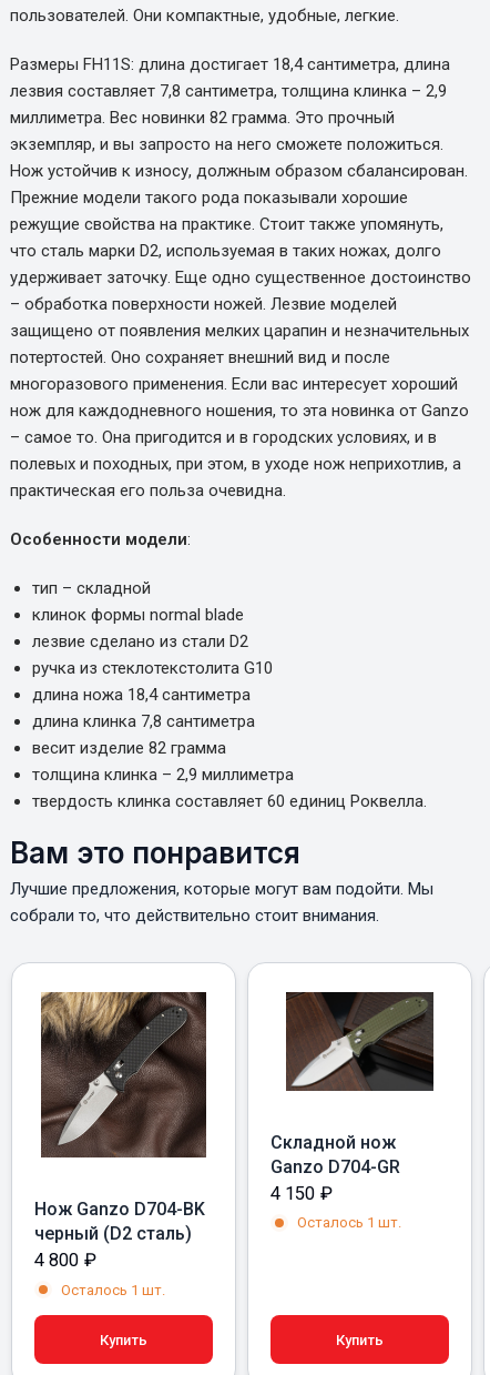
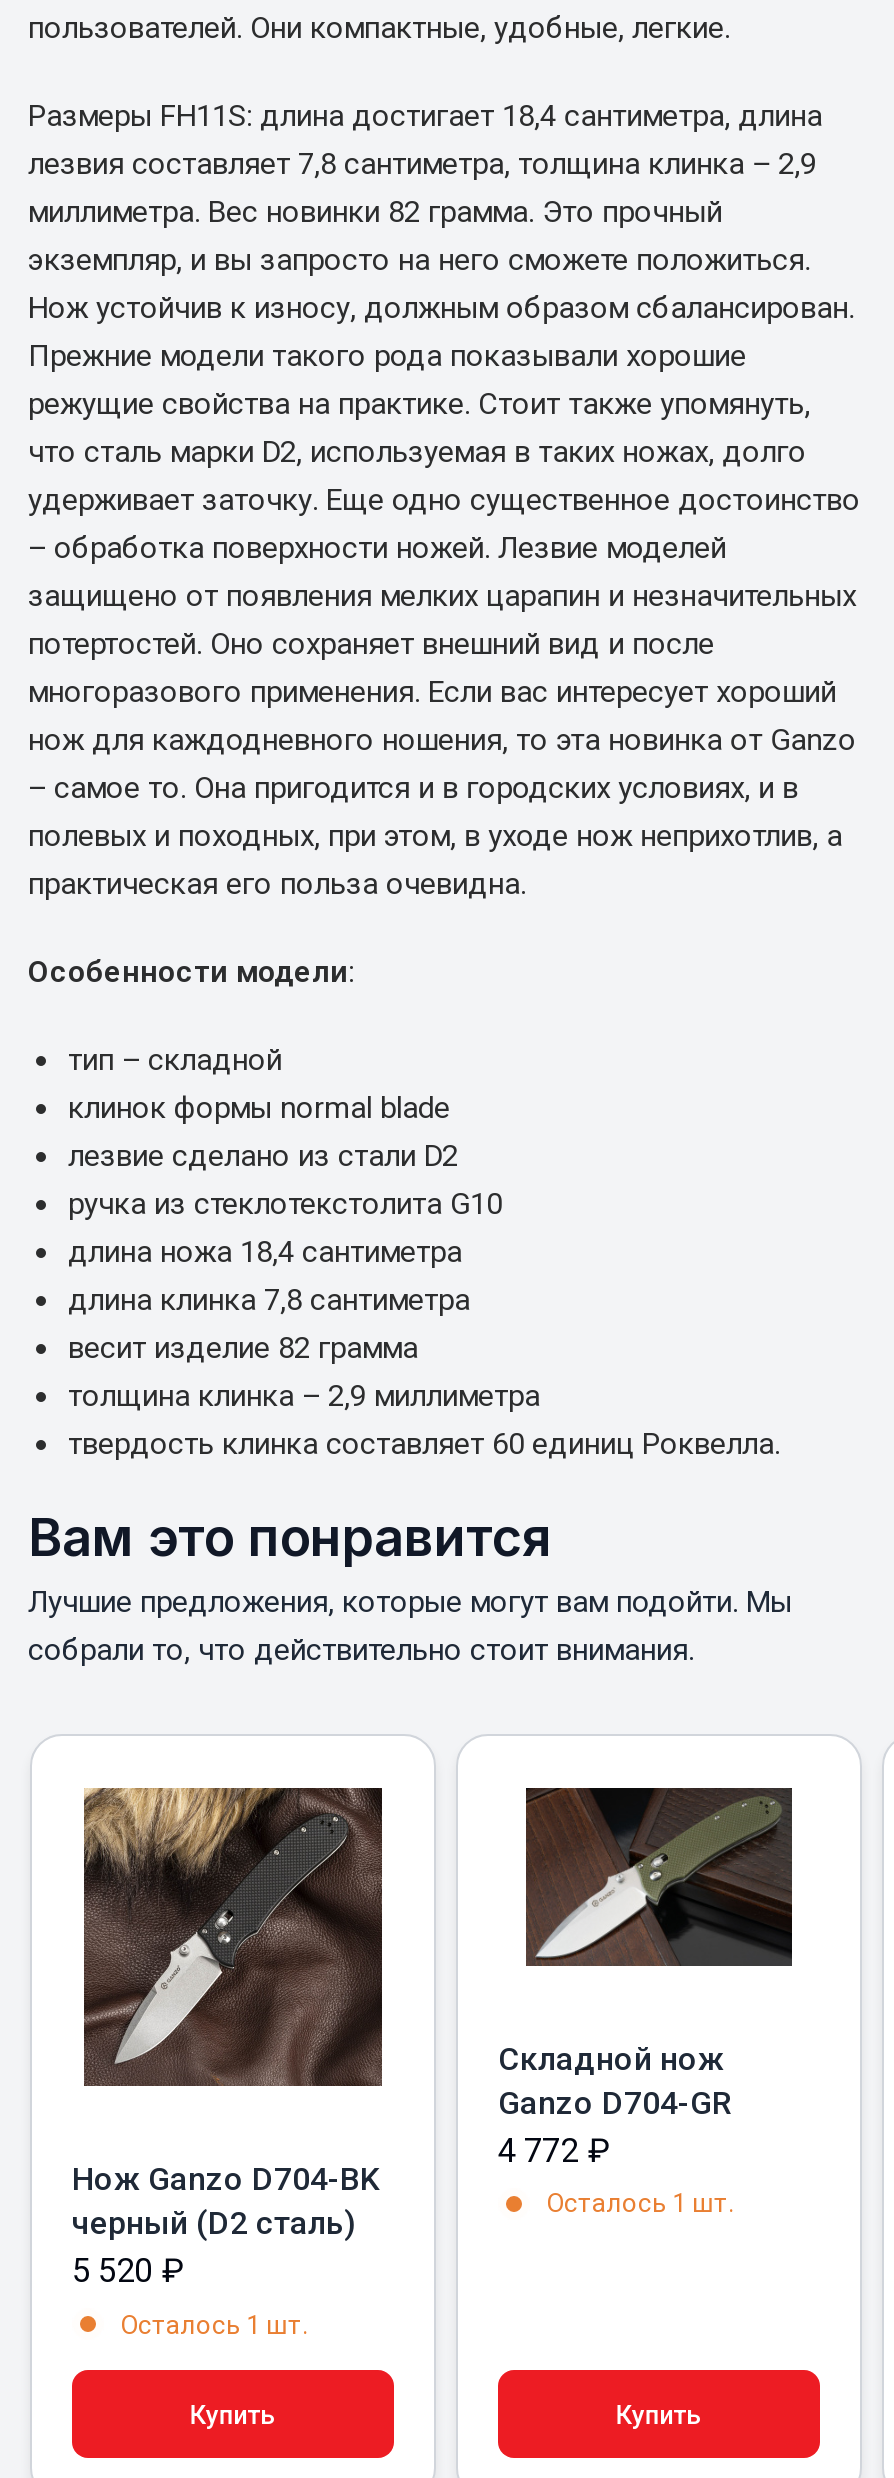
- 4 150 ₽
+ 4 772 ₽

- 4 800 ₽
+ 5 520 ₽
